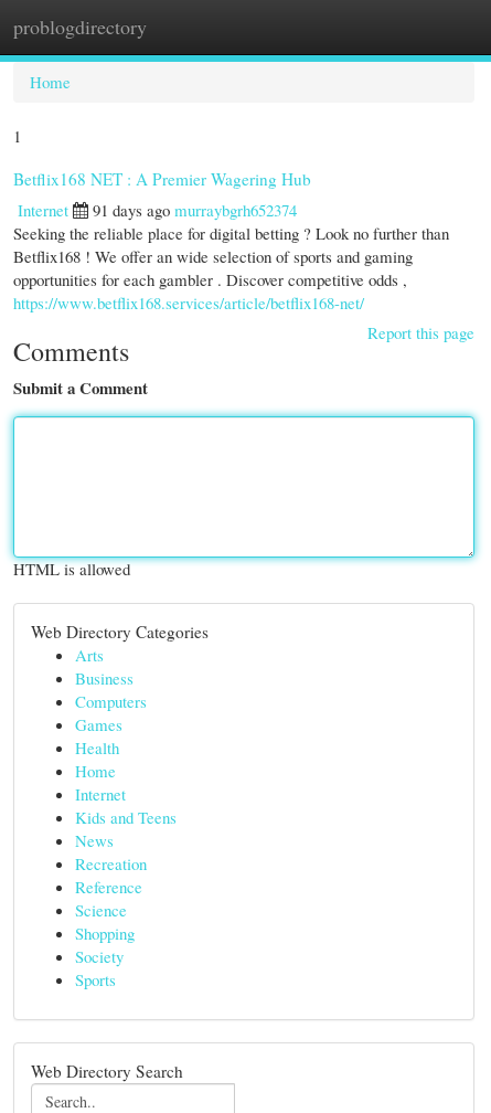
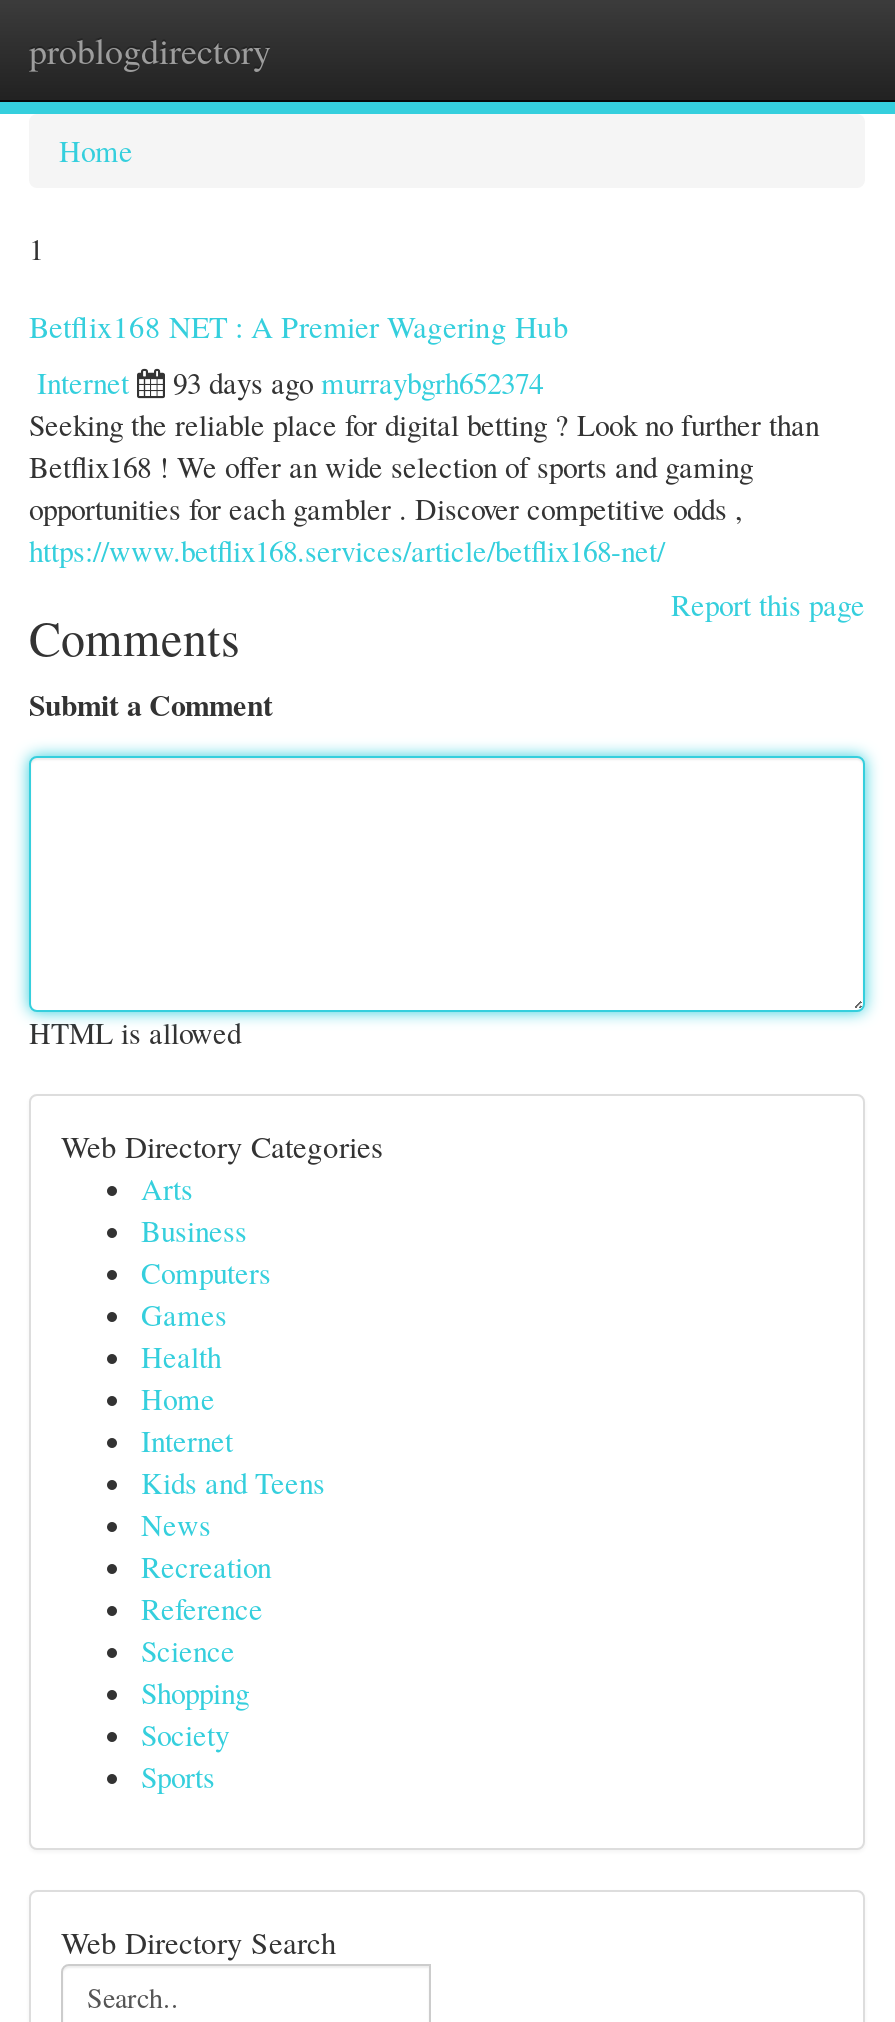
- 91 days ago murraybgrh652374
+ 93 days ago murraybgrh652374
